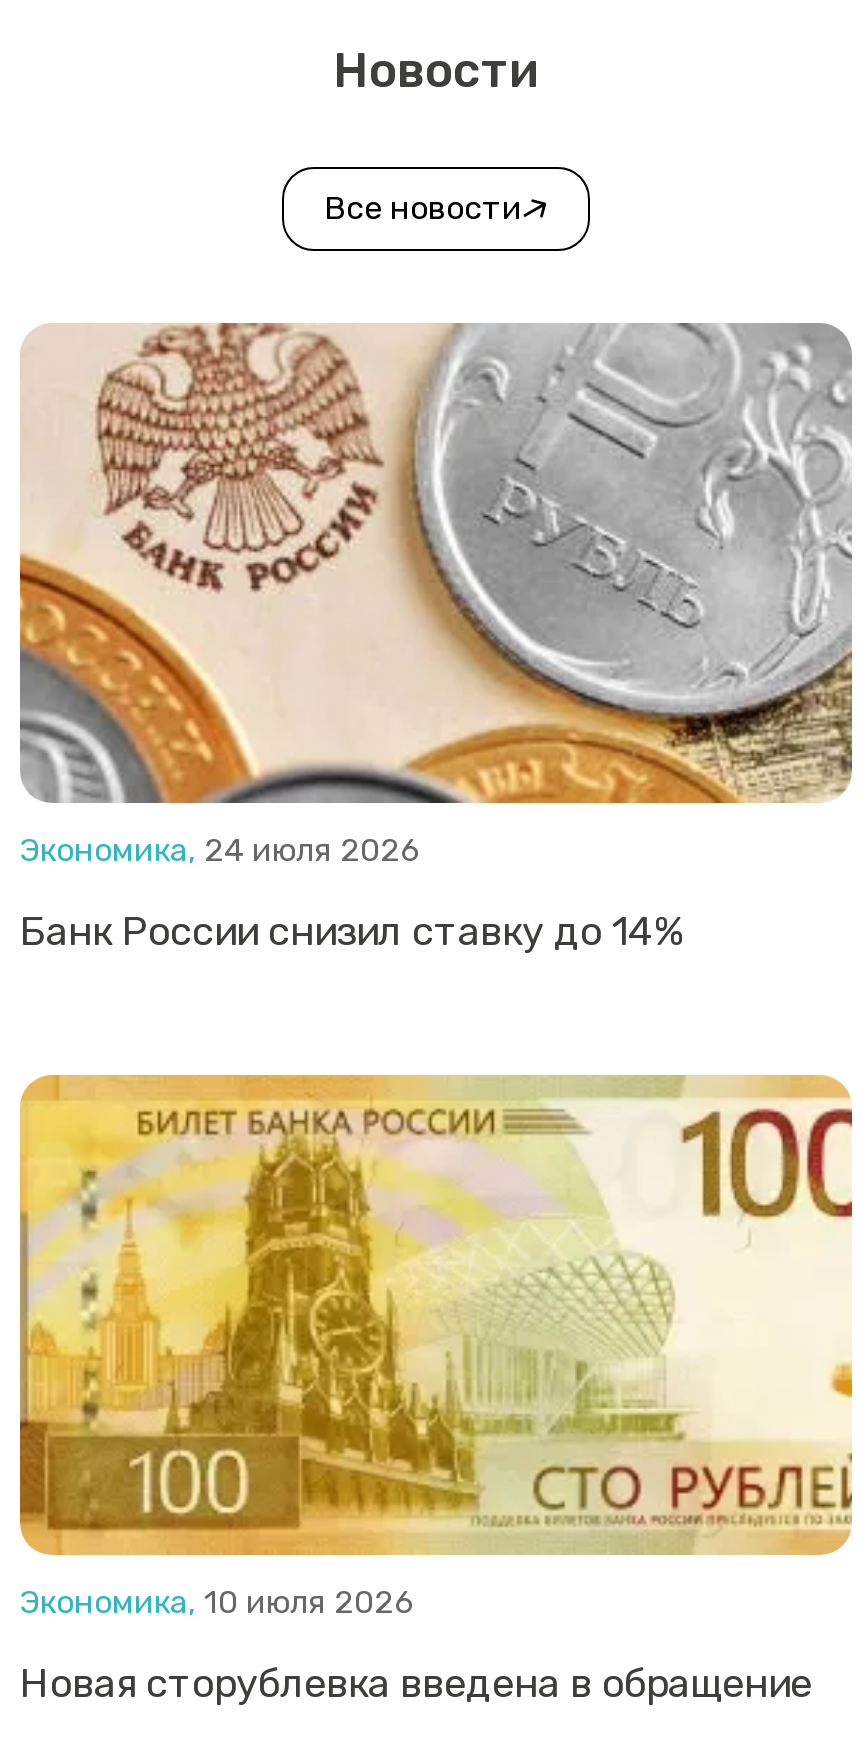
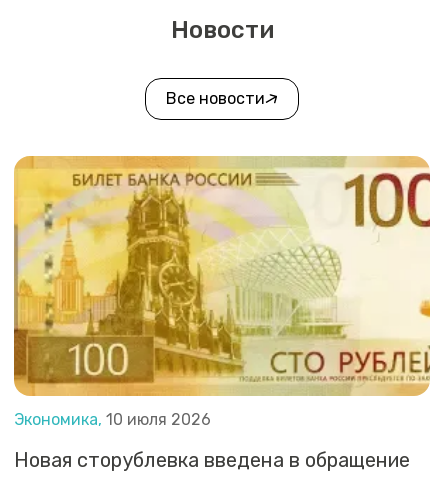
- [image]
- Экономика, 24 июля 2026
- Банк России снизил ставку до 14%
